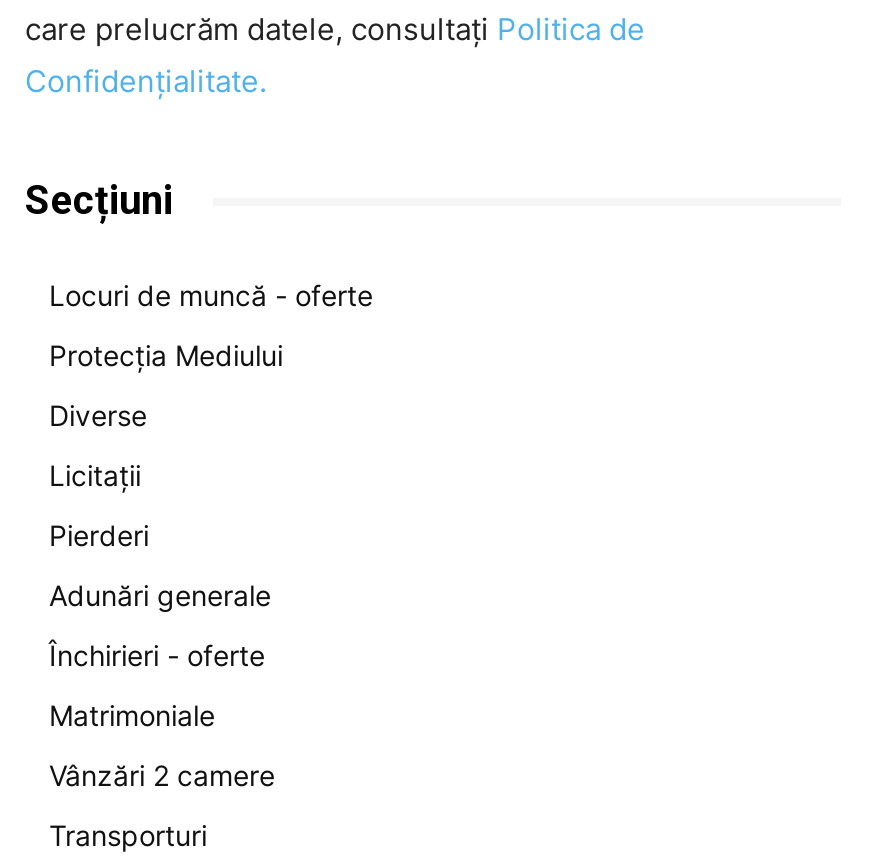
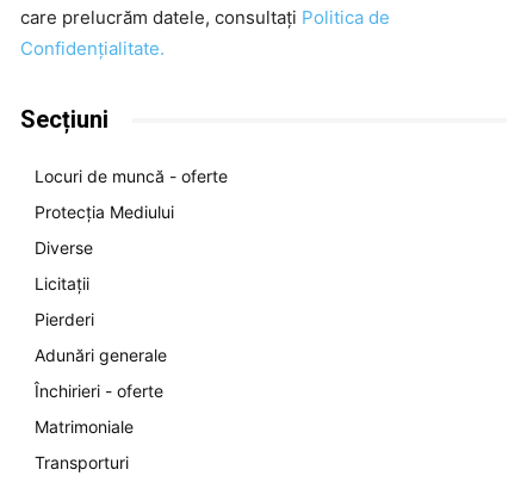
- Vânzări 2 camere
